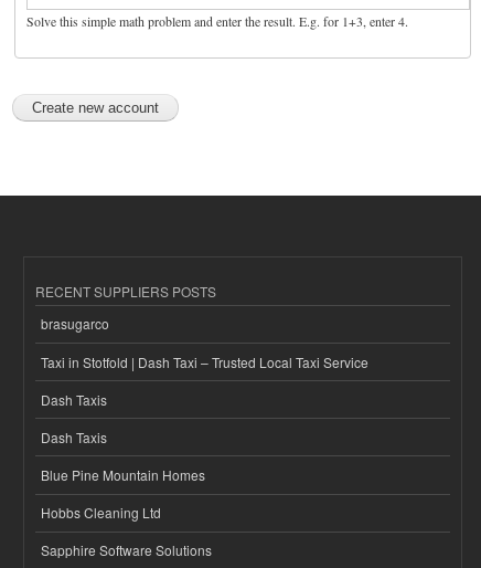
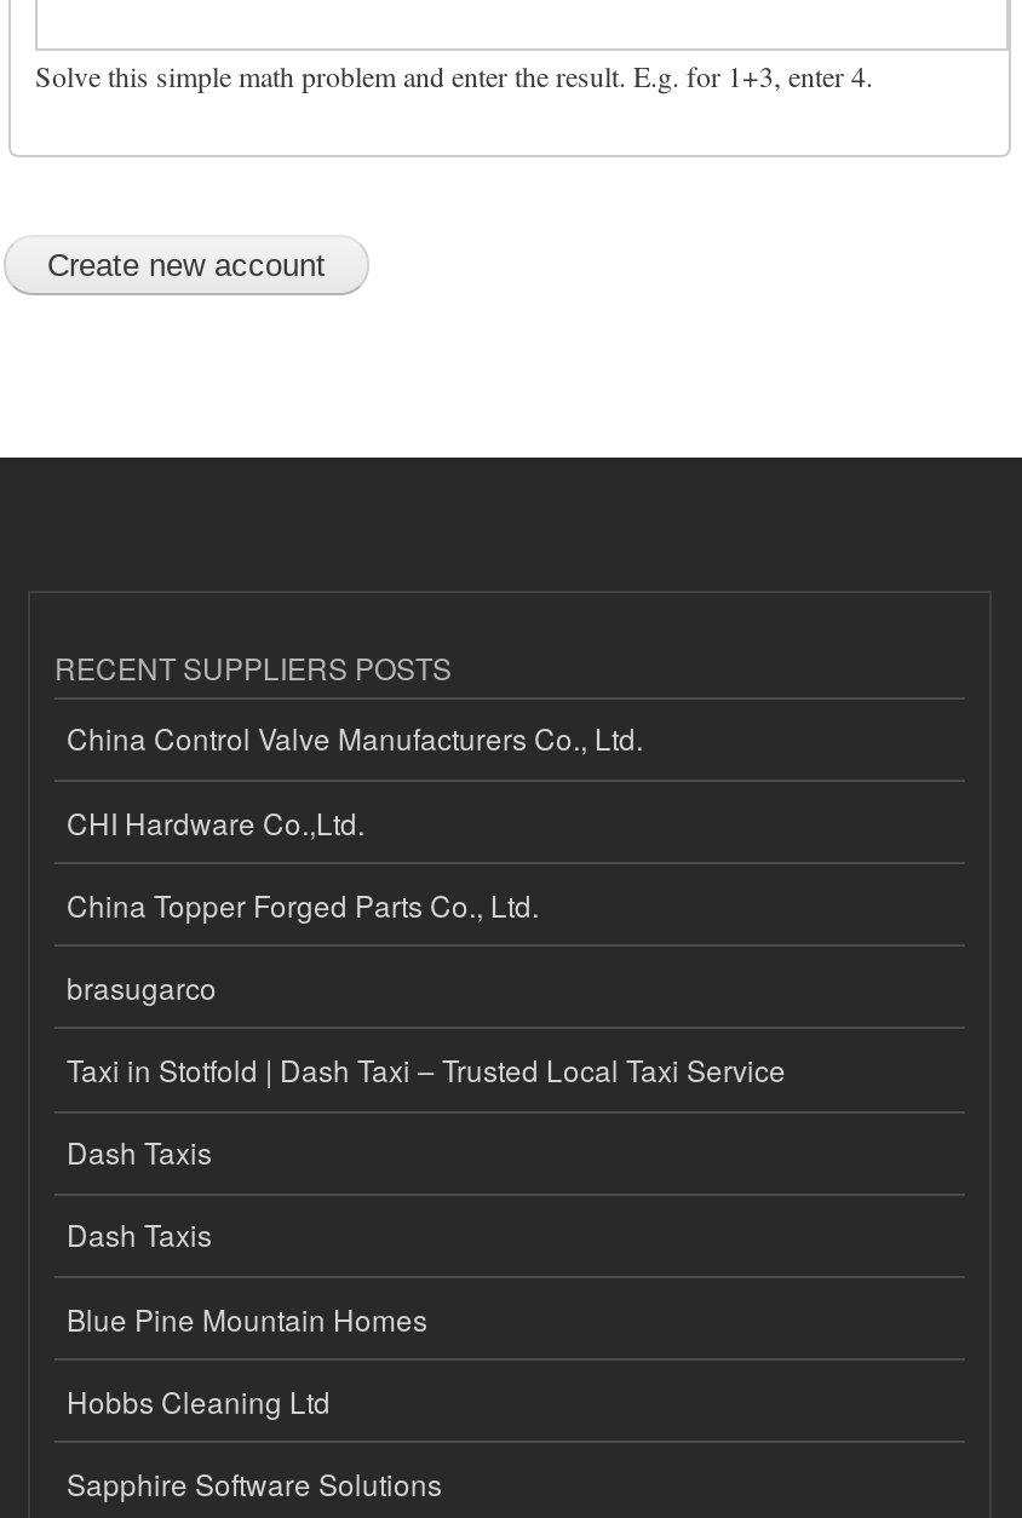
+ China Control Valve Manufacturers Co., Ltd.
+ CHI Hardware Co.,Ltd.
+ China Topper Forged Parts Co., Ltd.
